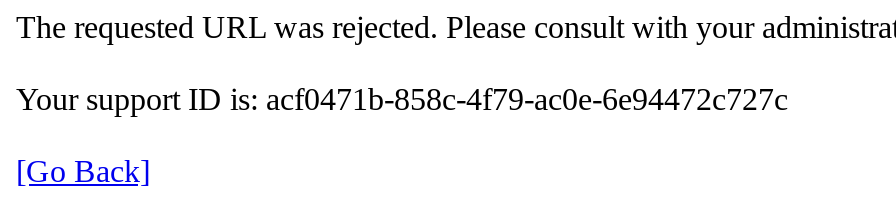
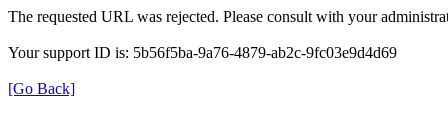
- Your support ID is: acf0471b-858c-4f79-ac0e-6e94472c727c
+ Your support ID is: 5b56f5ba-9a76-4879-ab2c-9fc03e9d4d69
